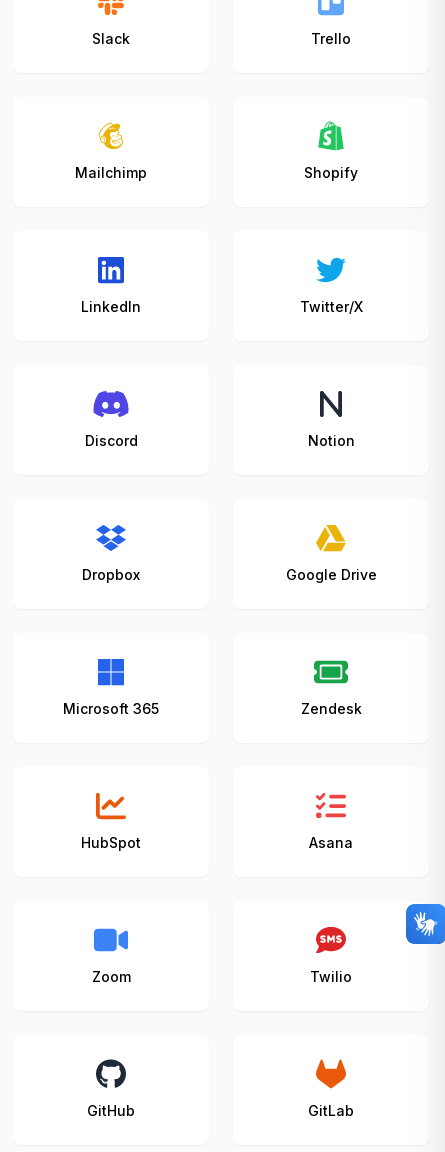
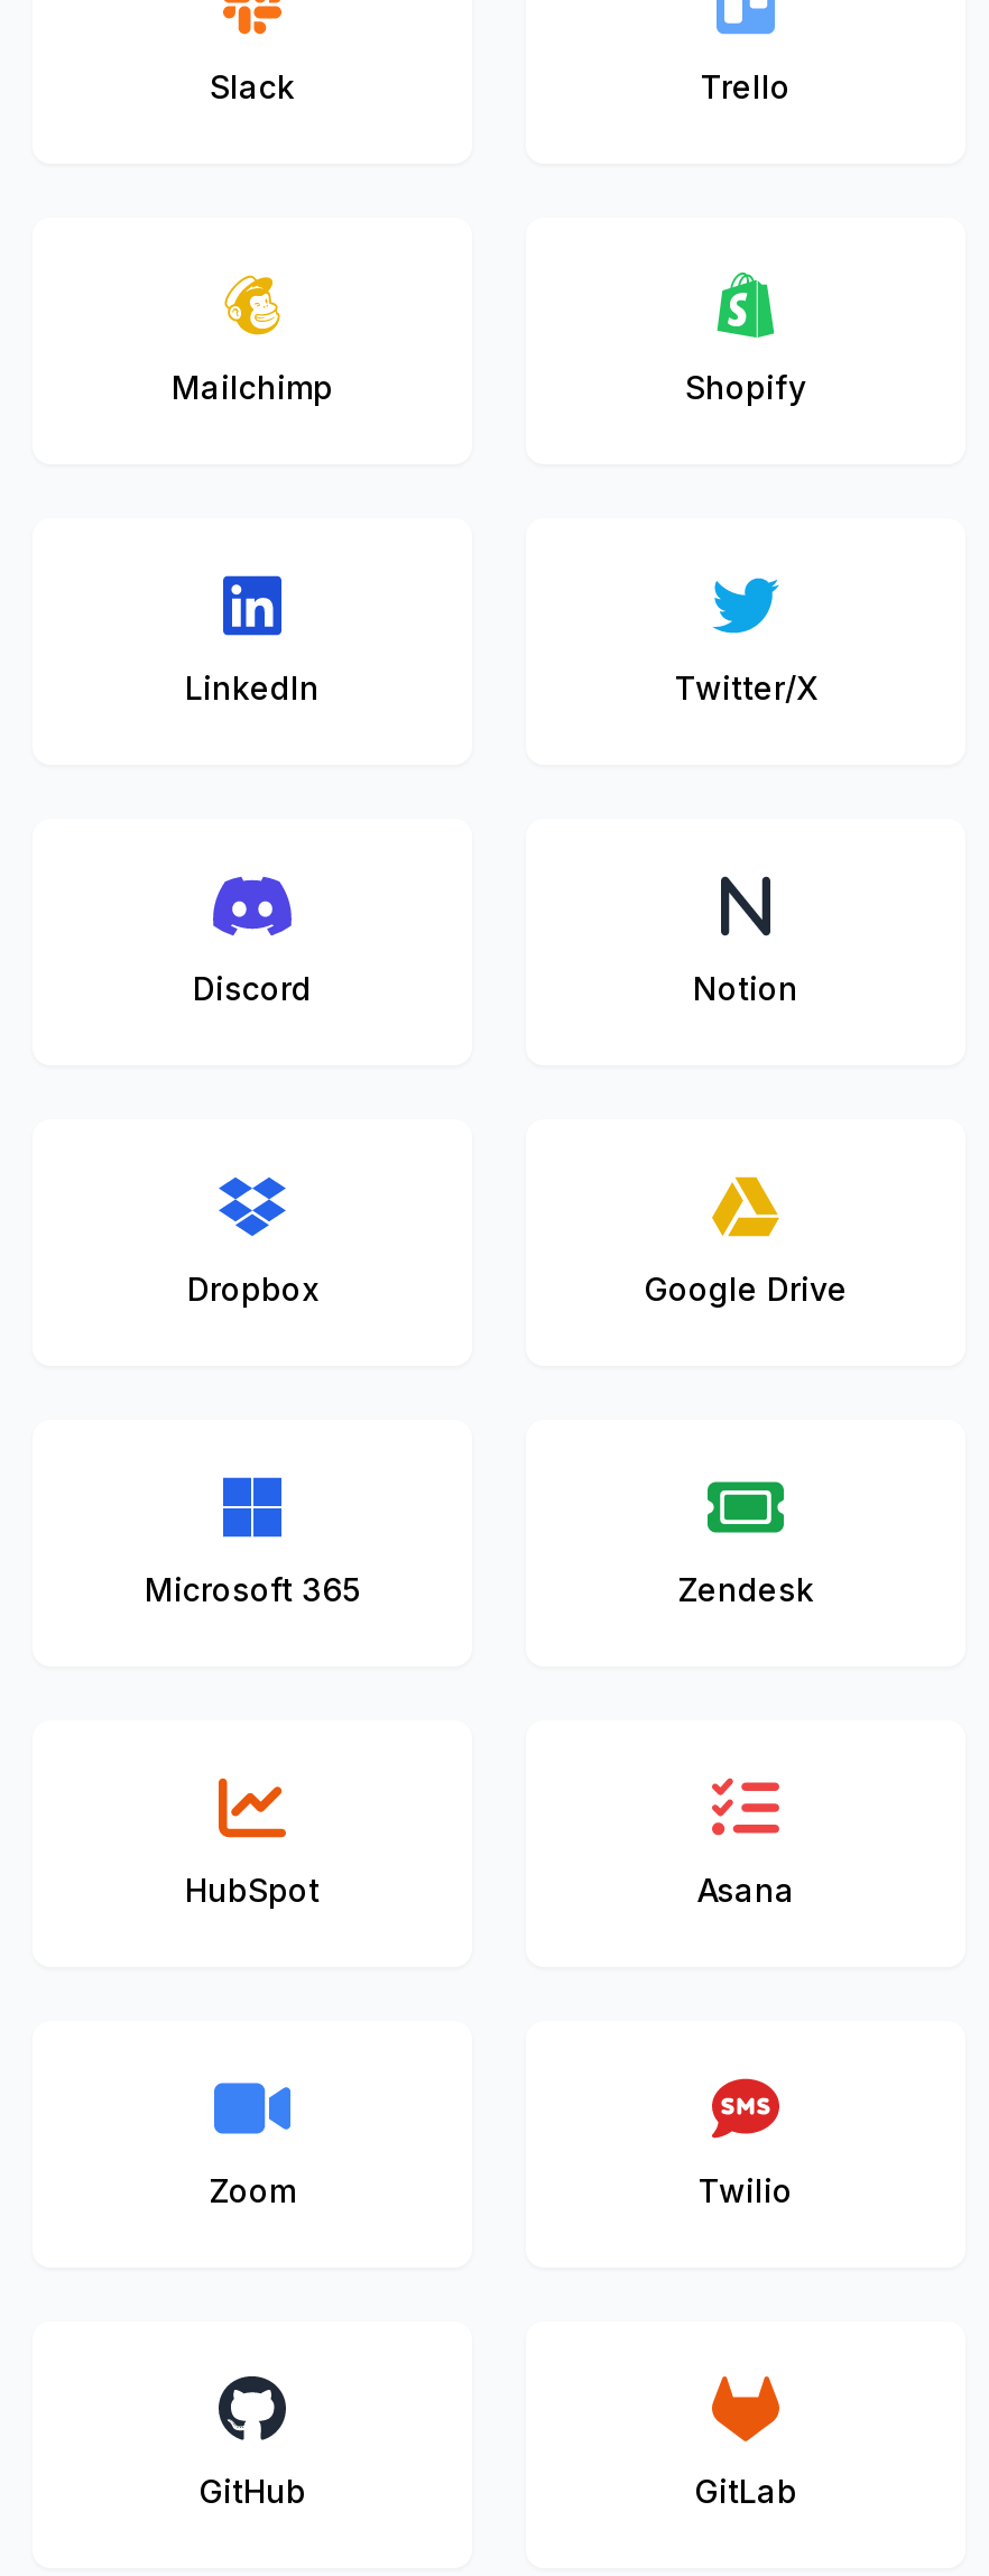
- [image]
